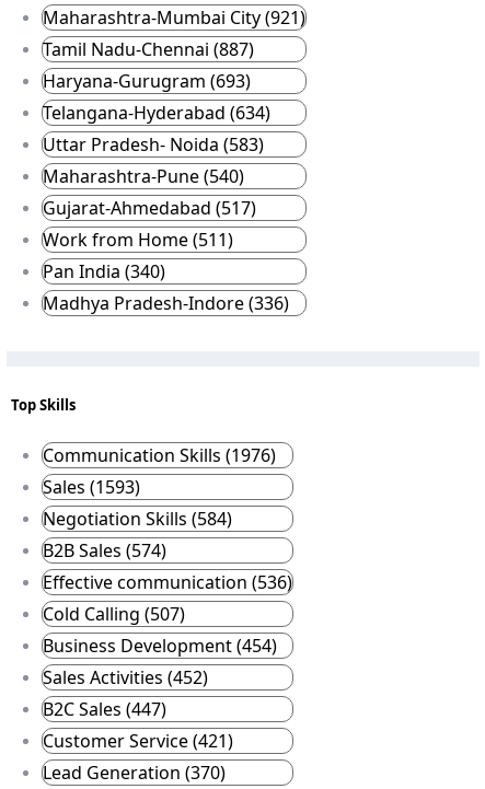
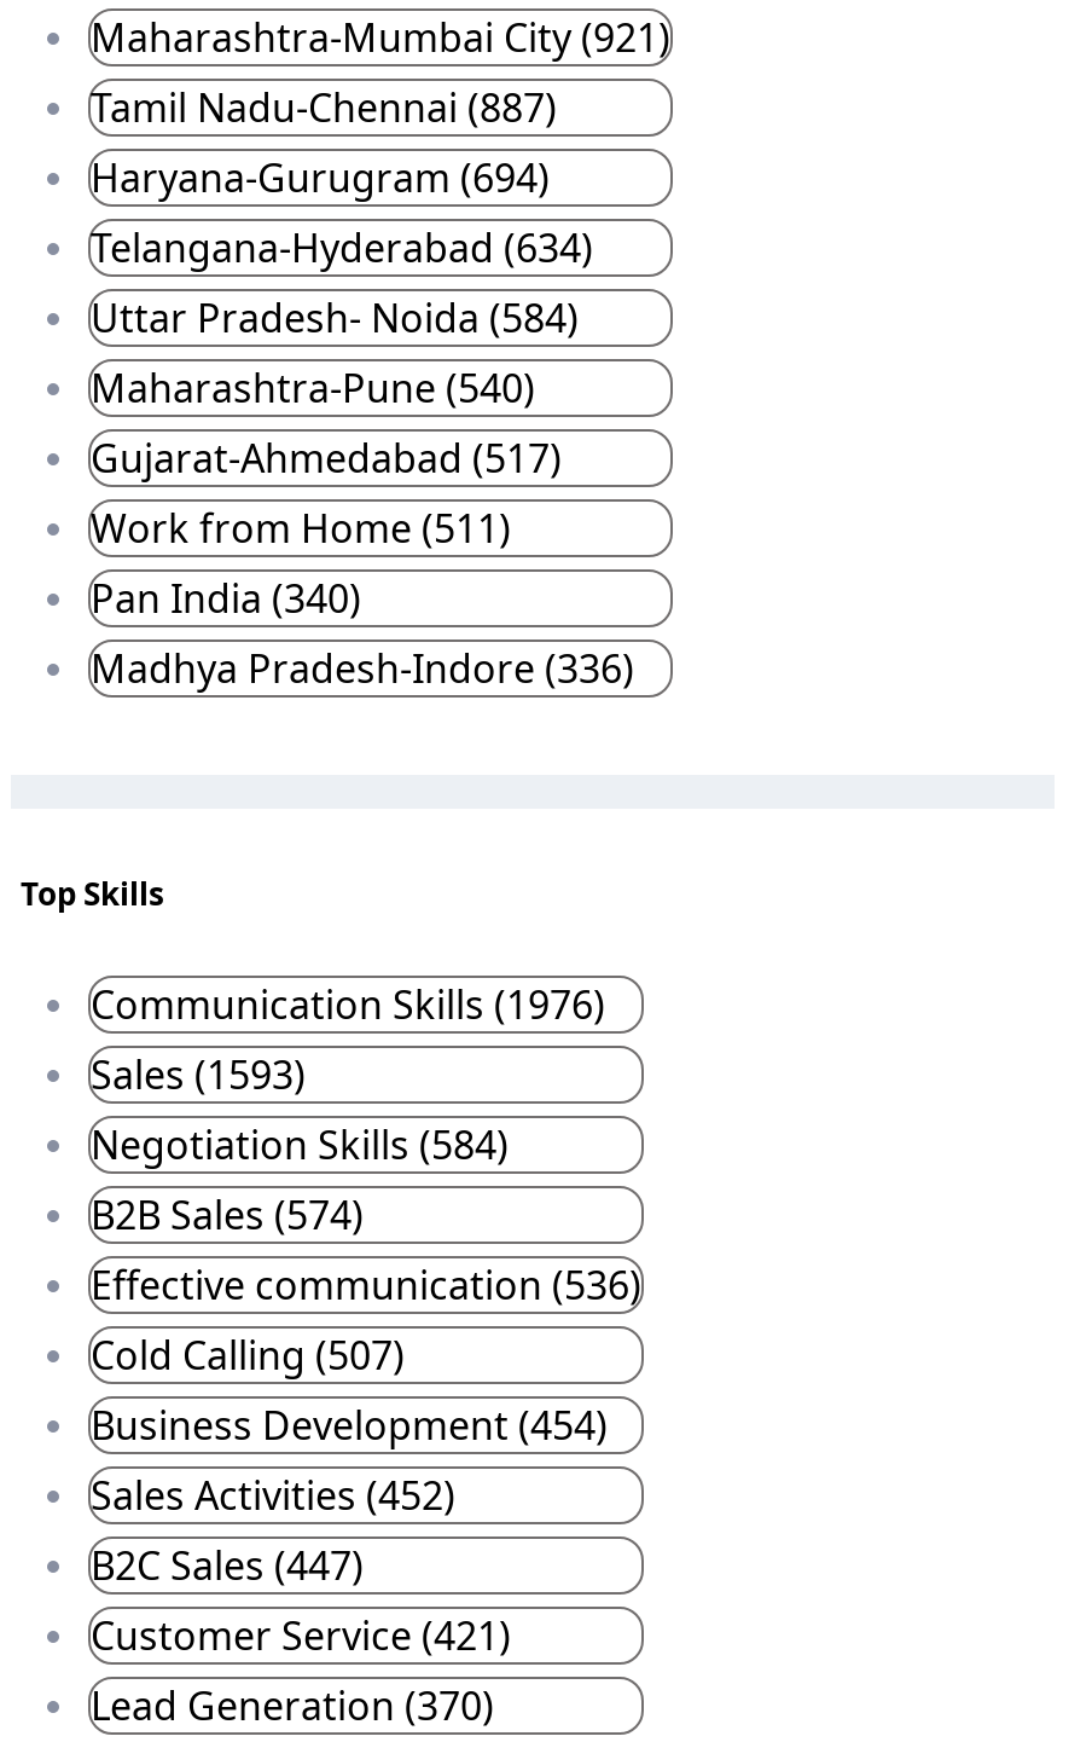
- Haryana-Gurugram (693)
+ Haryana-Gurugram (694)

- Uttar Pradesh- Noida (583)
+ Uttar Pradesh- Noida (584)
